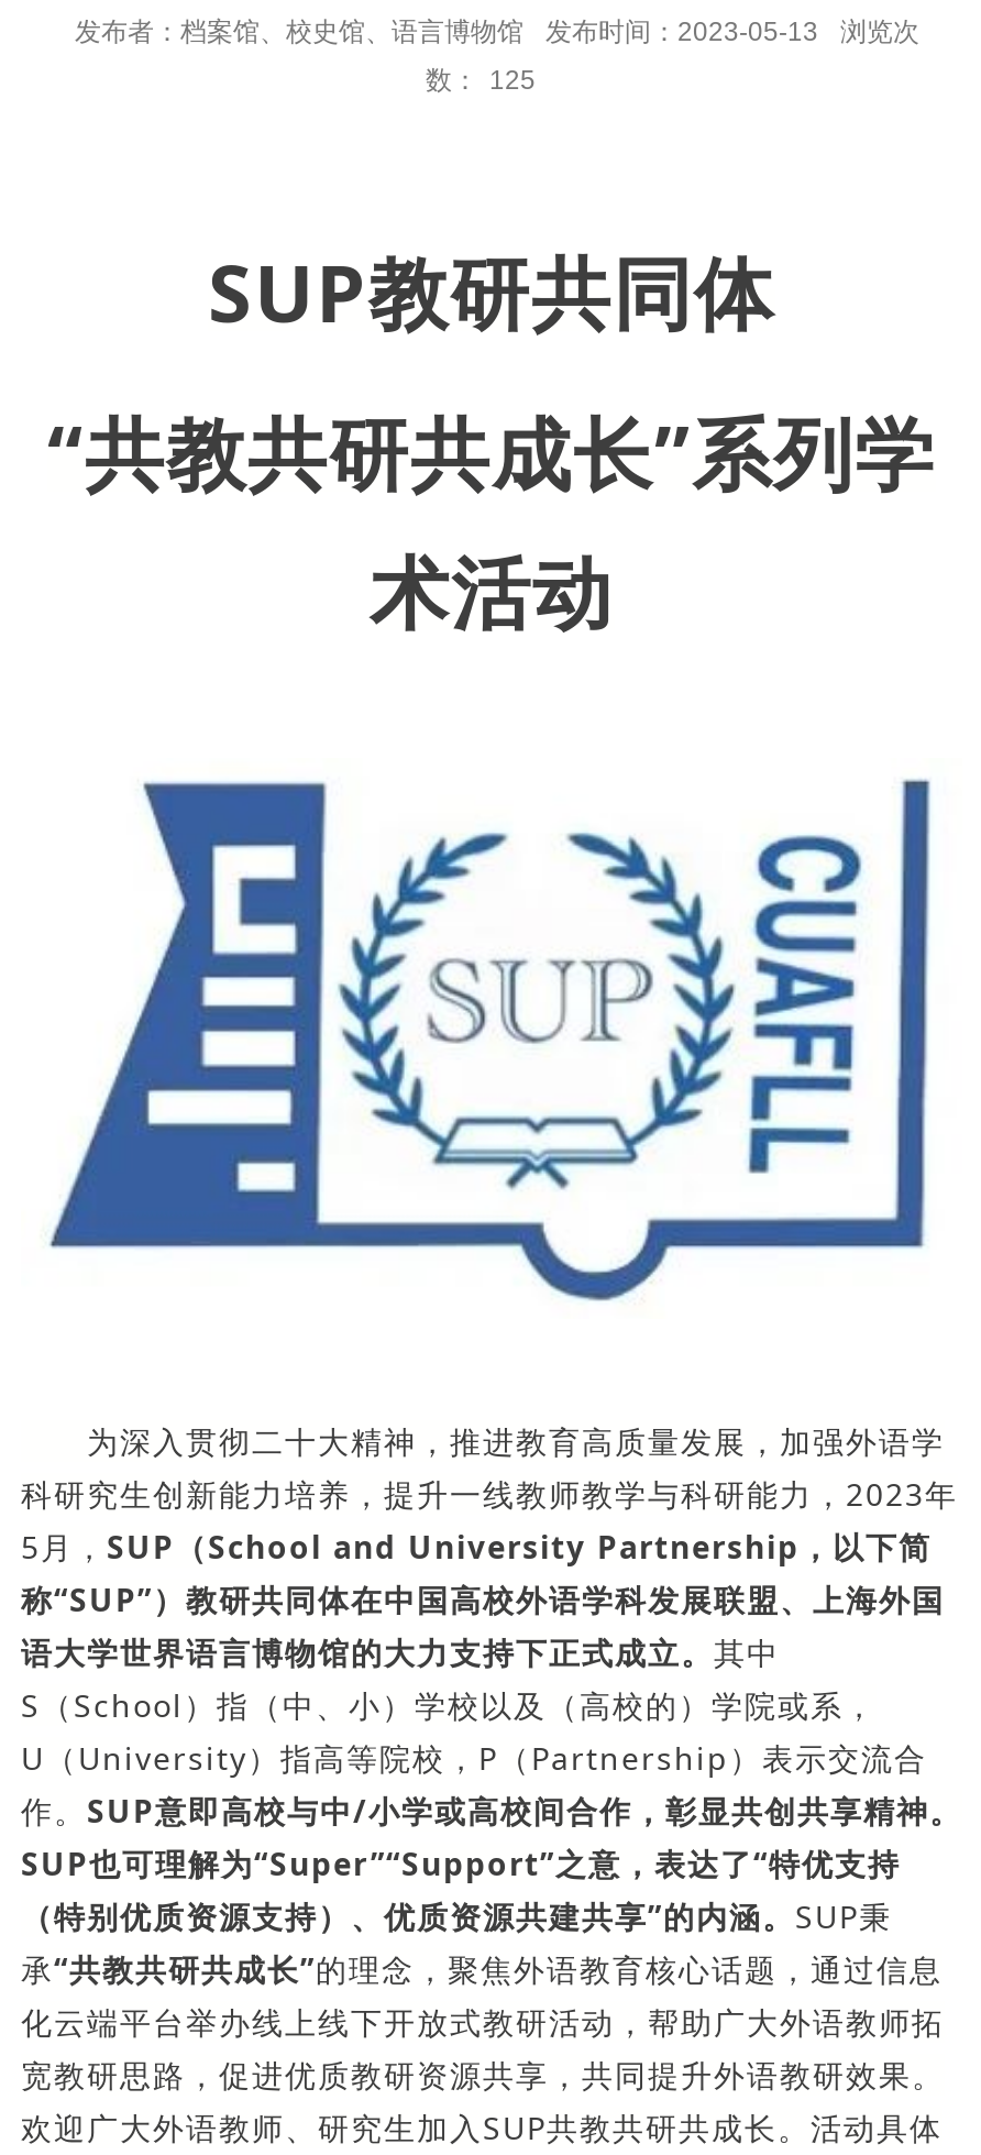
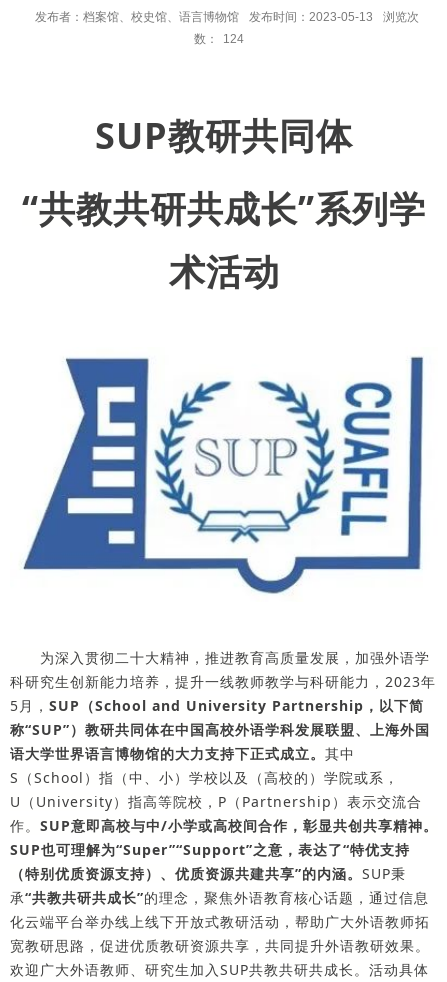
- 数： 125
+ 数： 124
